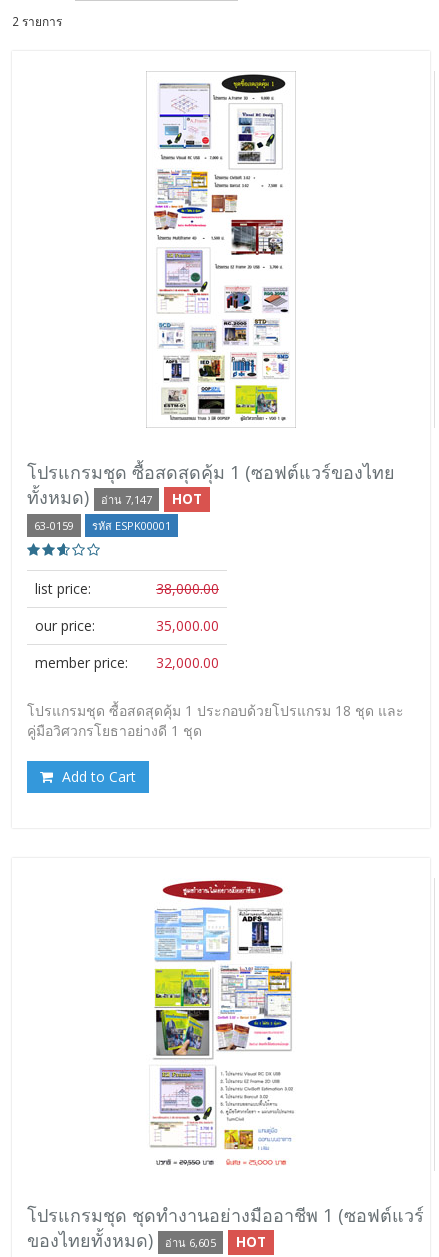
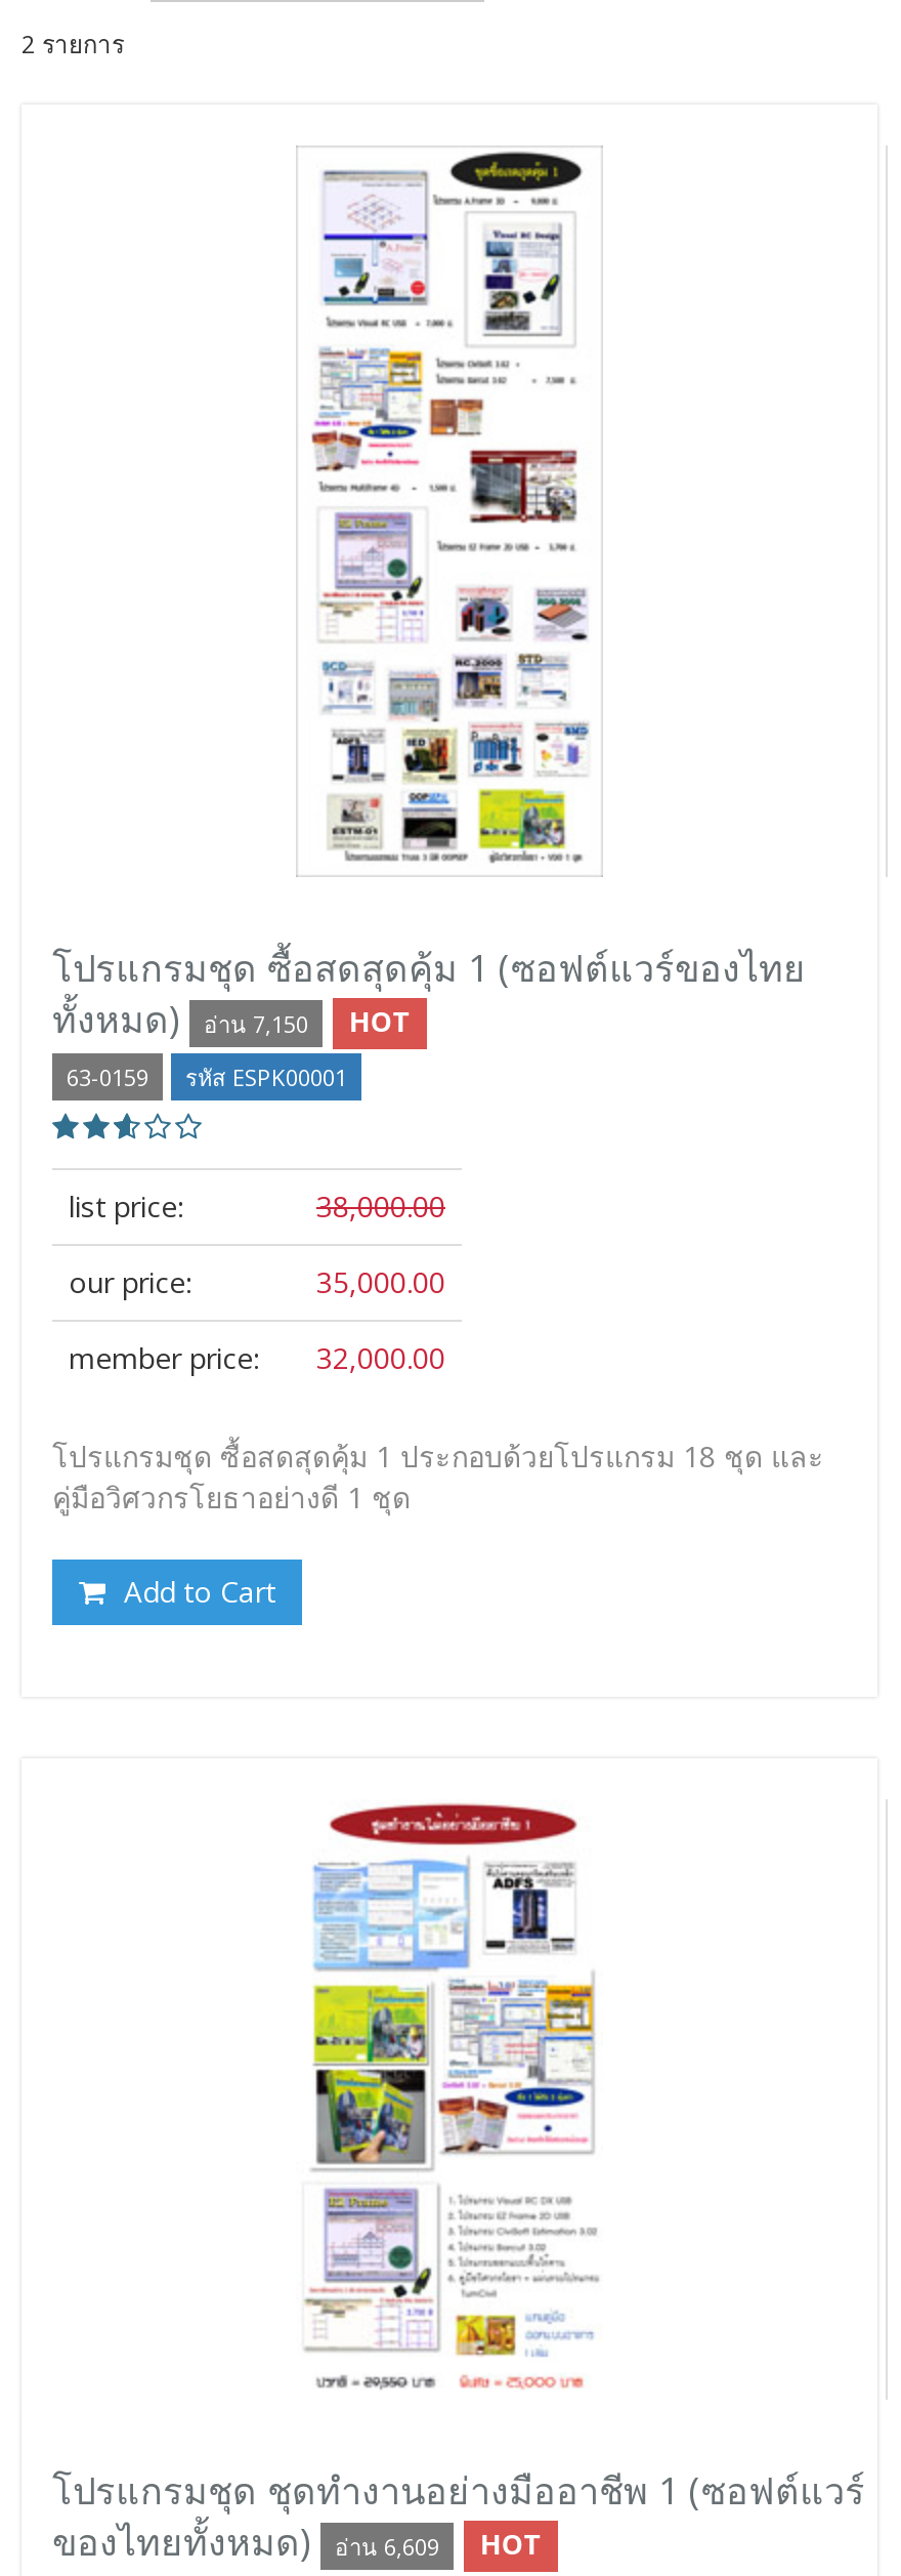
- ทั้งหมด) อ่าน 7,147 HOT
+ ทั้งหมด) อ่าน 7,150 HOT

- ของไทยทั้งหมด) อ่าน 6,605 HOT
+ ของไทยทั้งหมด) อ่าน 6,609 HOT
